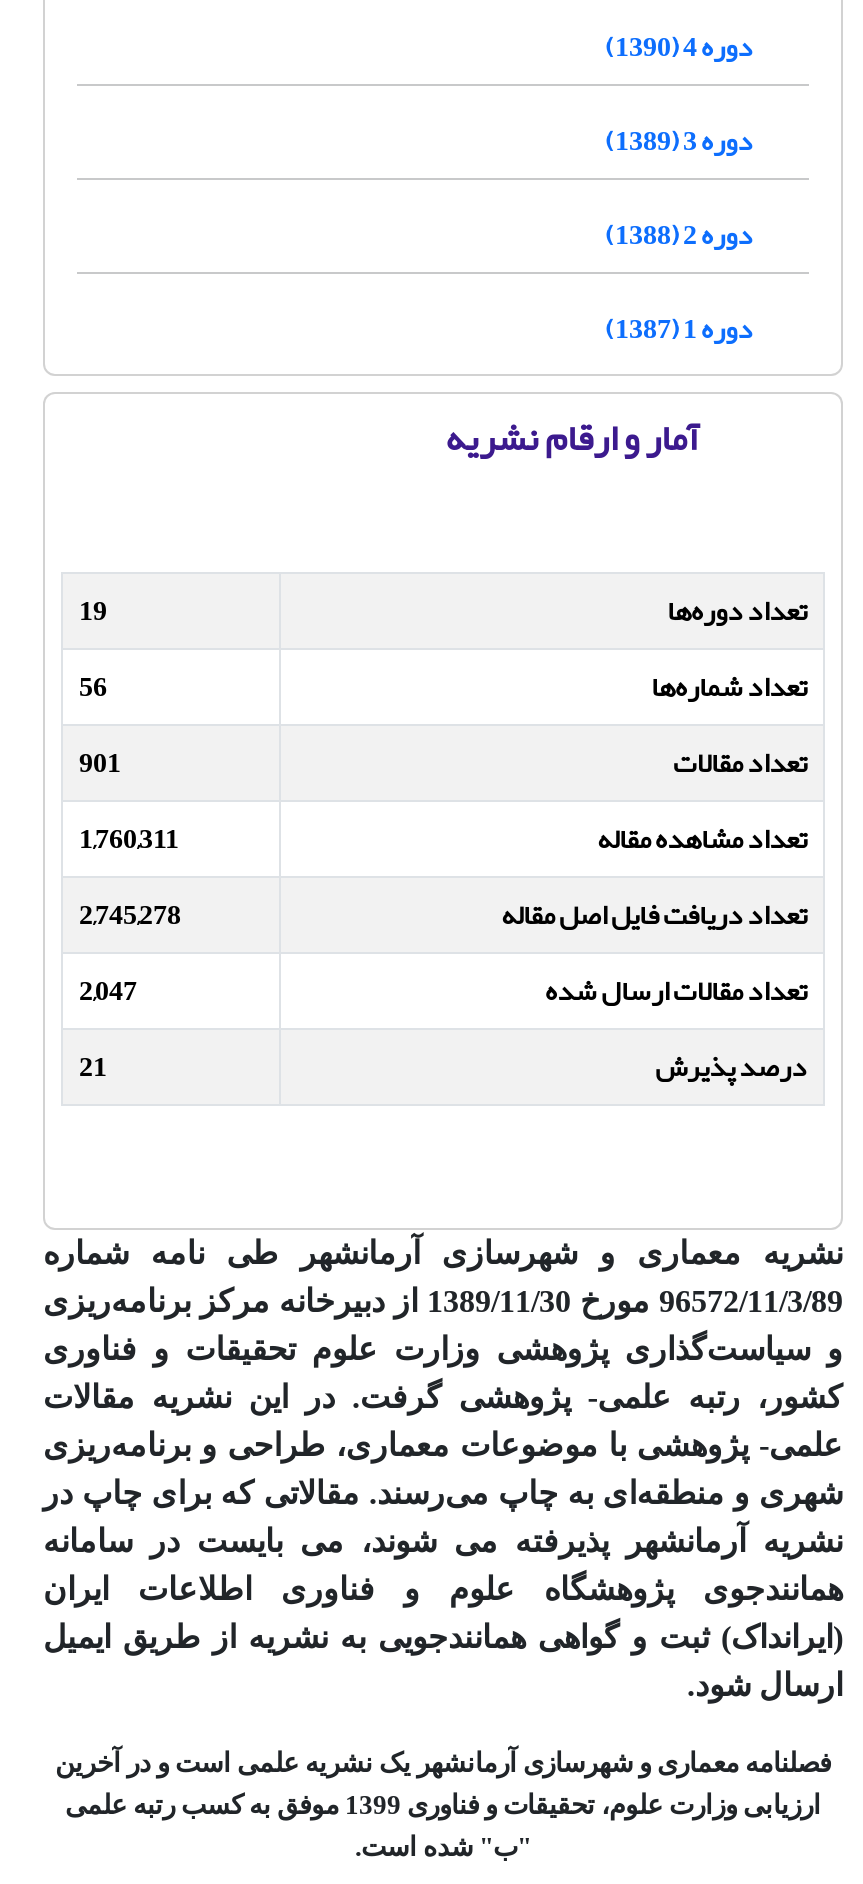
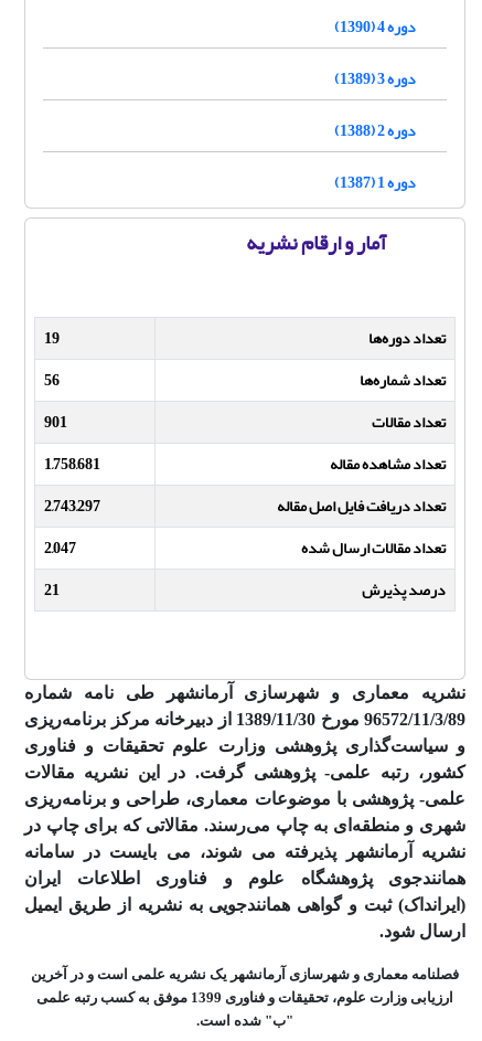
- 1,760,311
+ 1,758,681

- 2,745,278
+ 2,743,297
